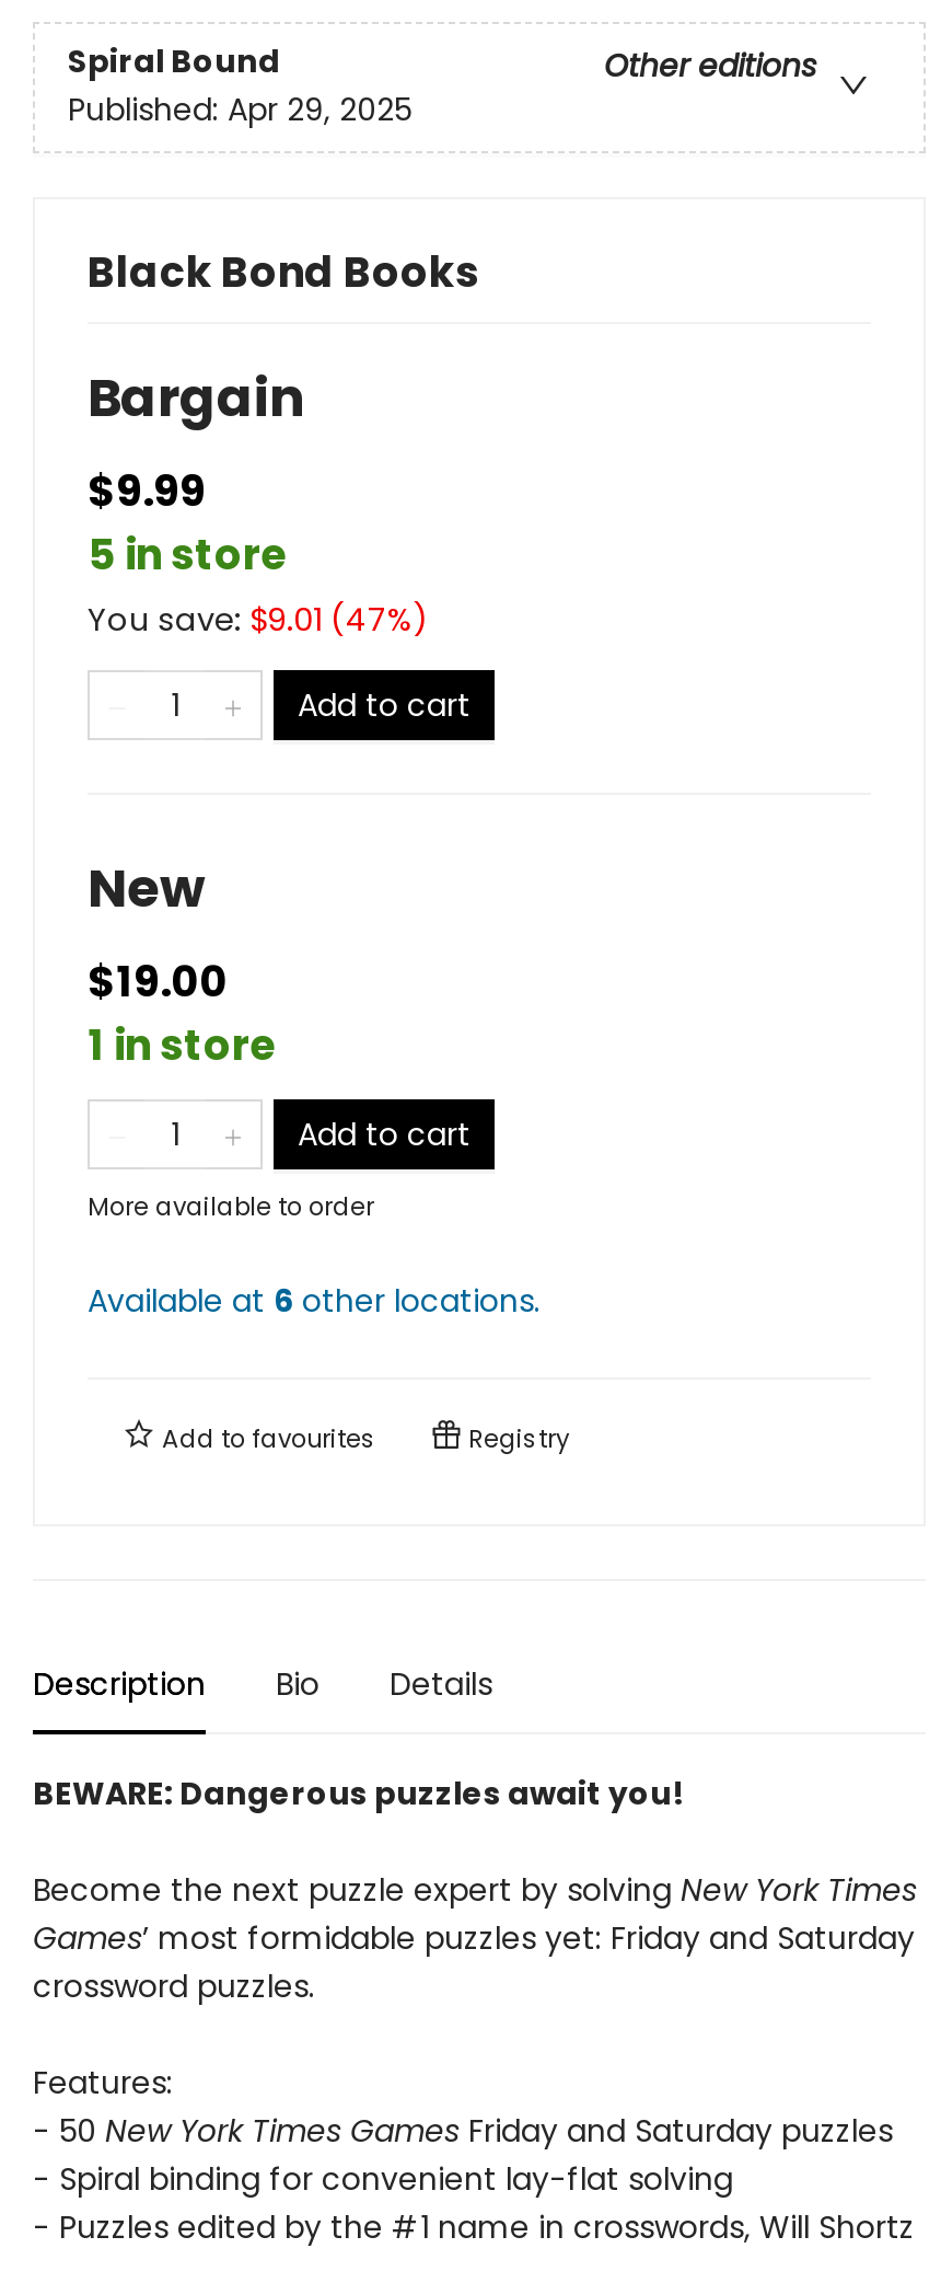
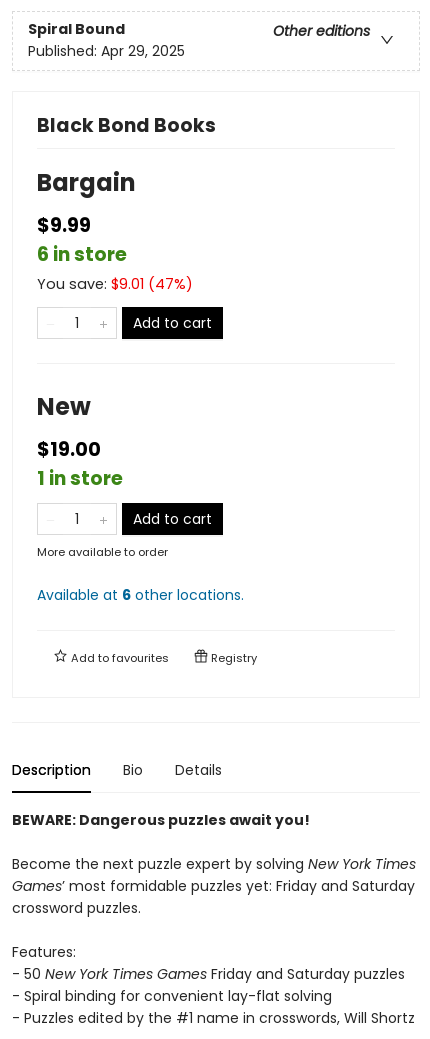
- 5 in store
+ 6 in store
